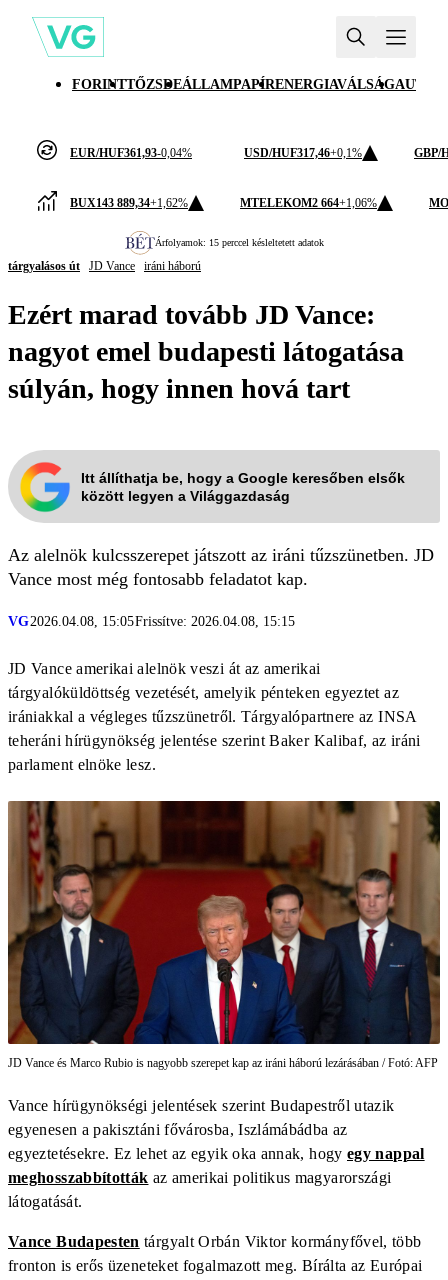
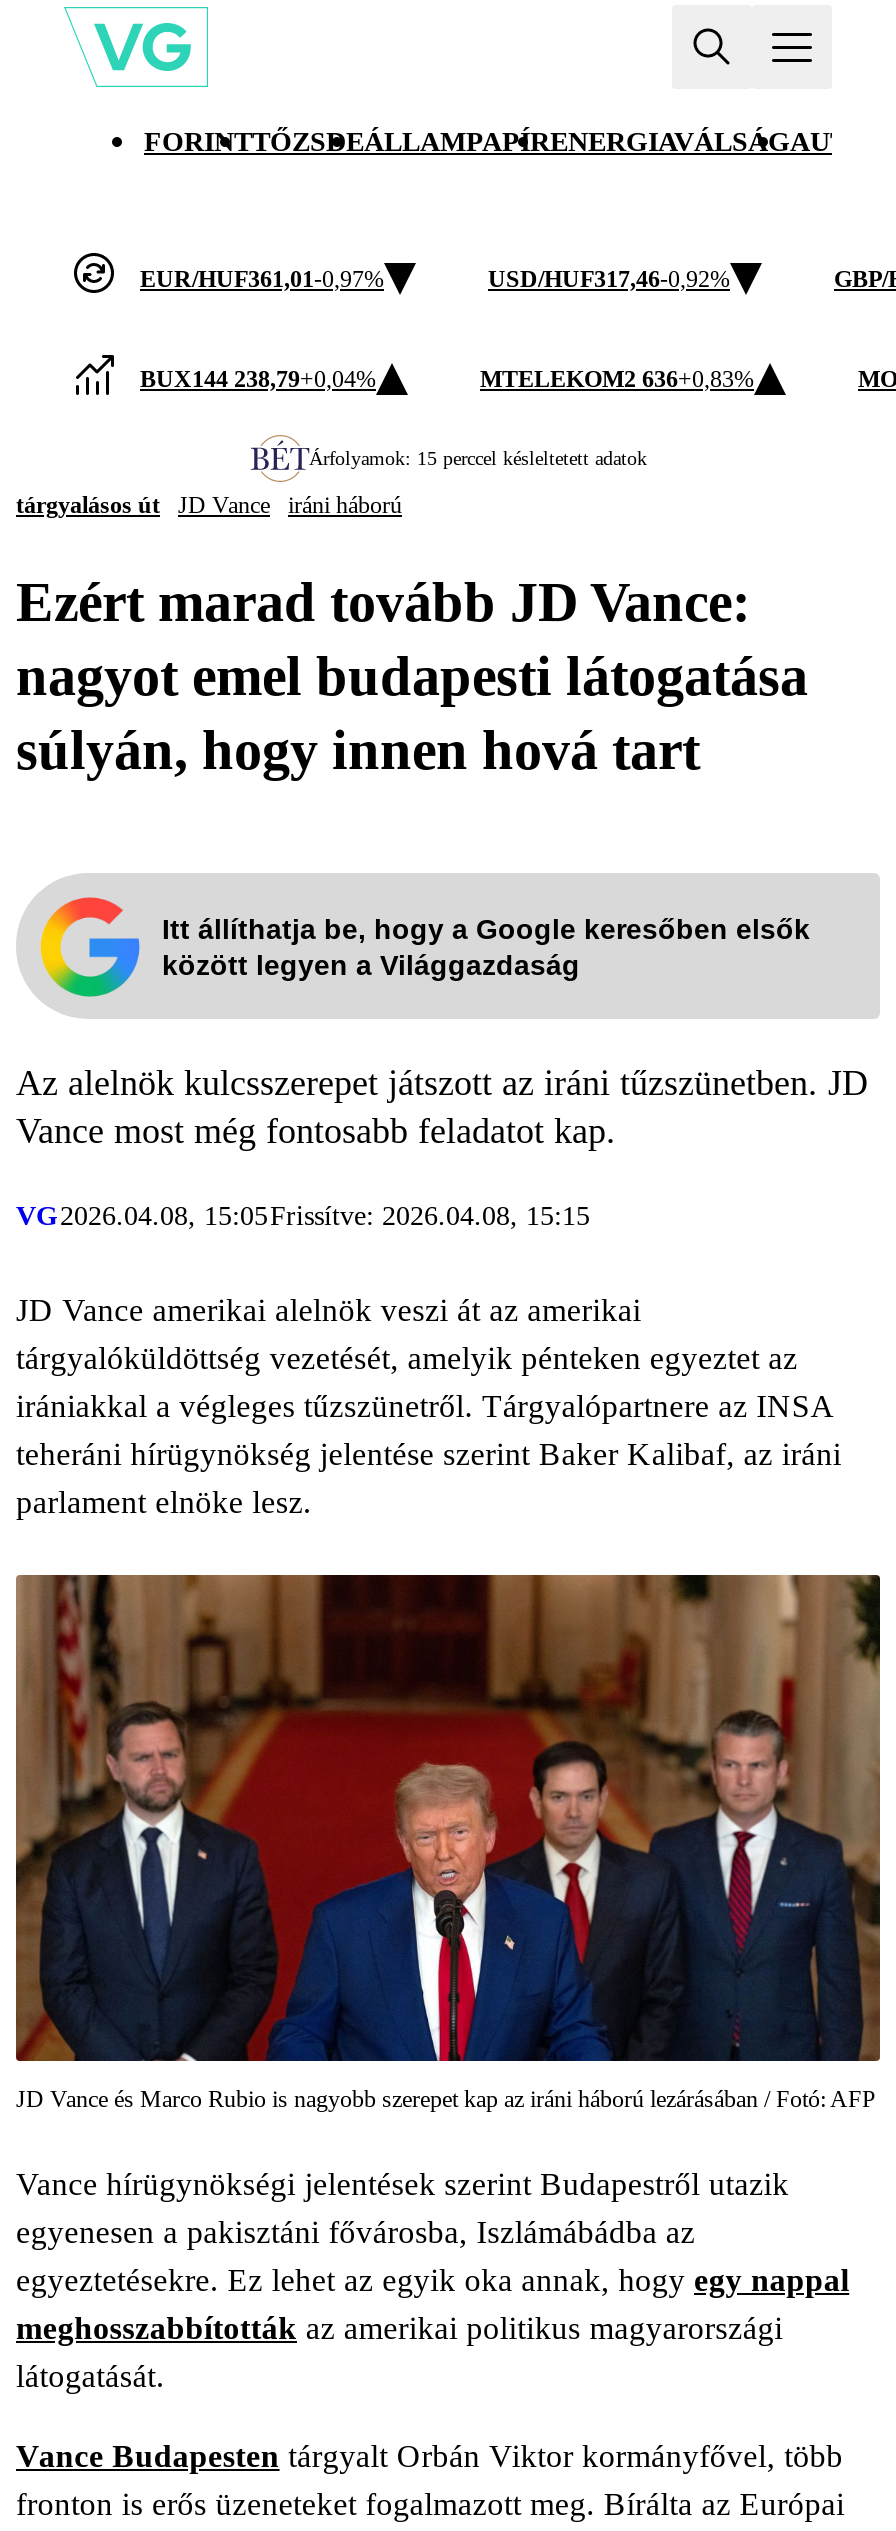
- EUR/HUF361,93 -0,04%
+ EUR/HUF361,01 -0,97%

- USD/HUF317,46+0,1%
+ USD/HUF317,46-0,92%

- BUX143 889,34+1,62%
+ BUX144 238,79+0,04%

- MTELEKOM2 664+1,06%
+ MTELEKOM2 636+0,83%
